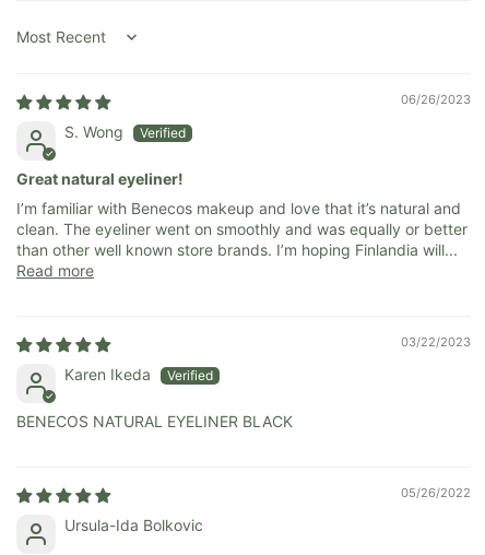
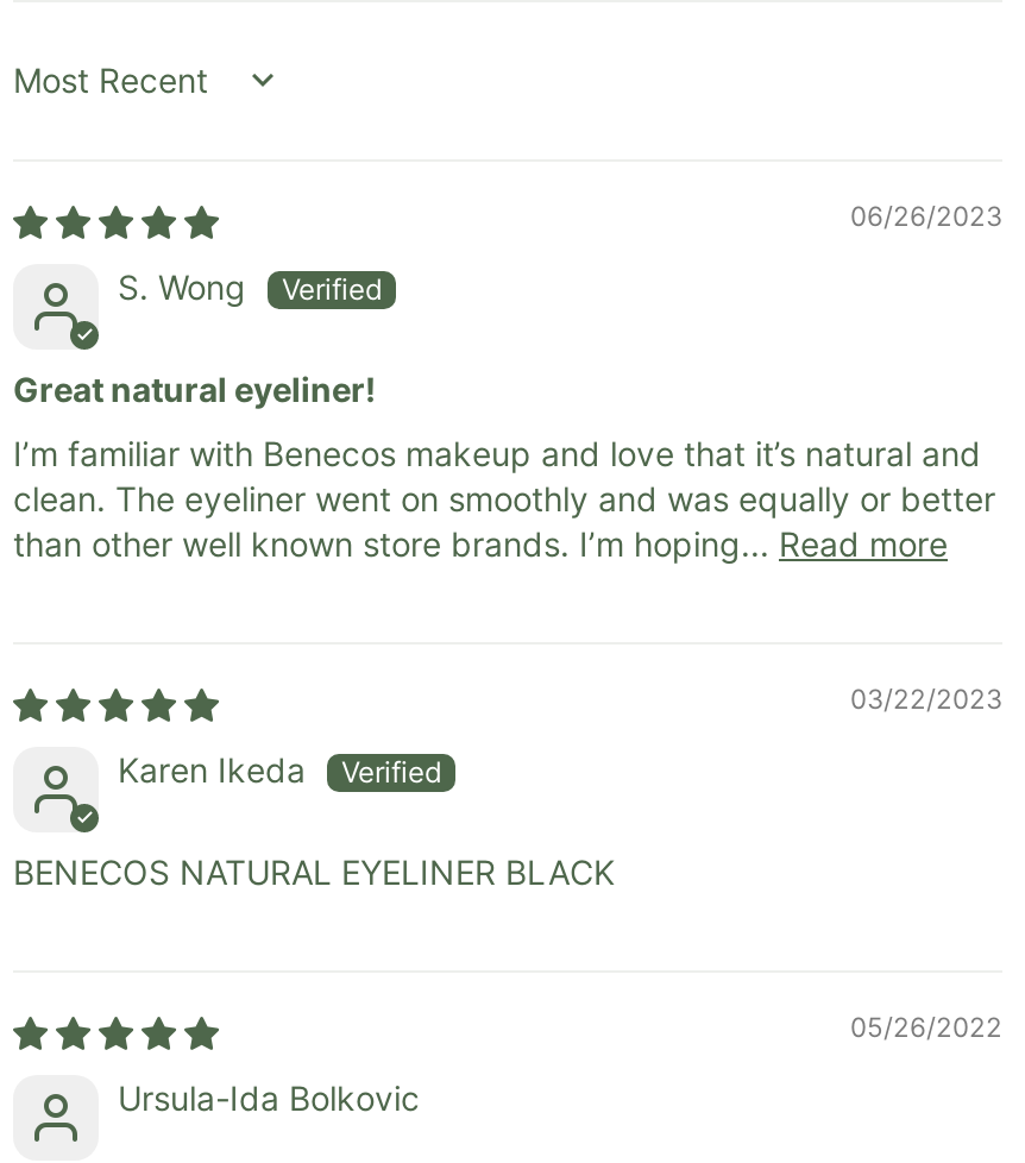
- than other well known store brands. I’m hoping Finlandia will...
- Read more
+ than other well known store brands. I’m hoping... Read more
